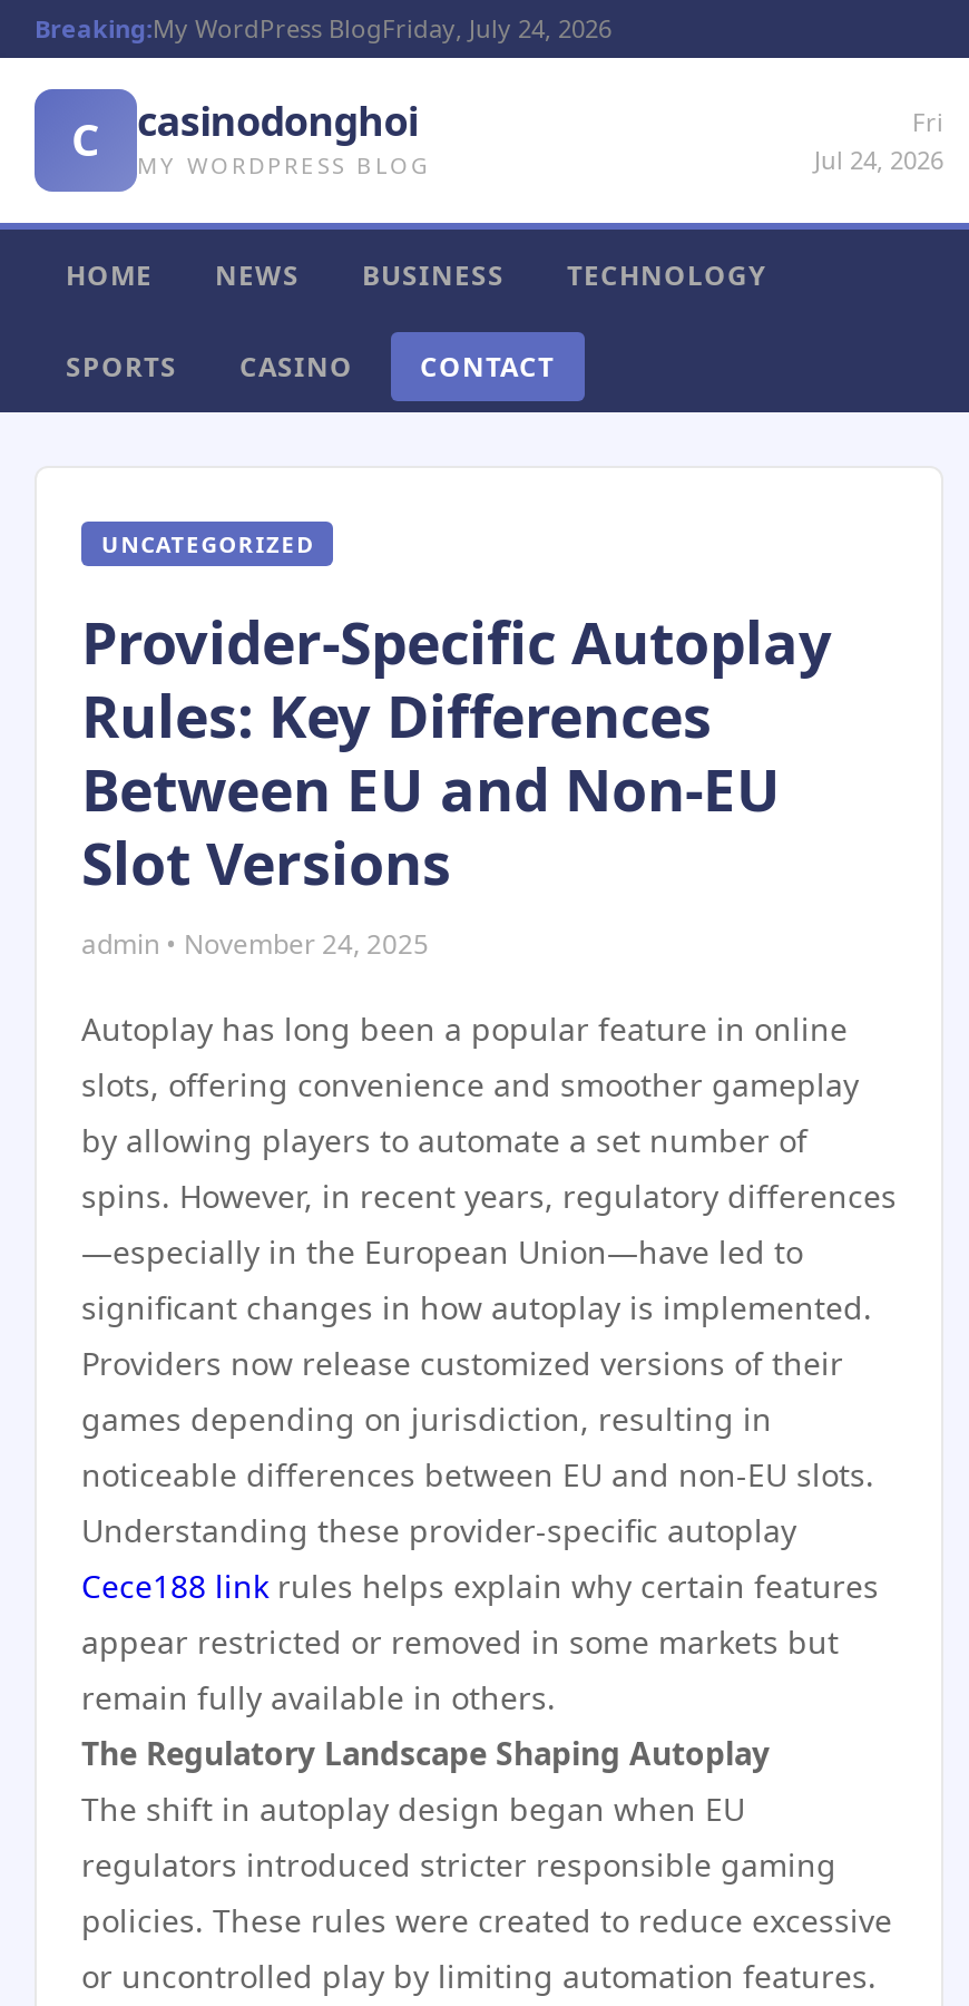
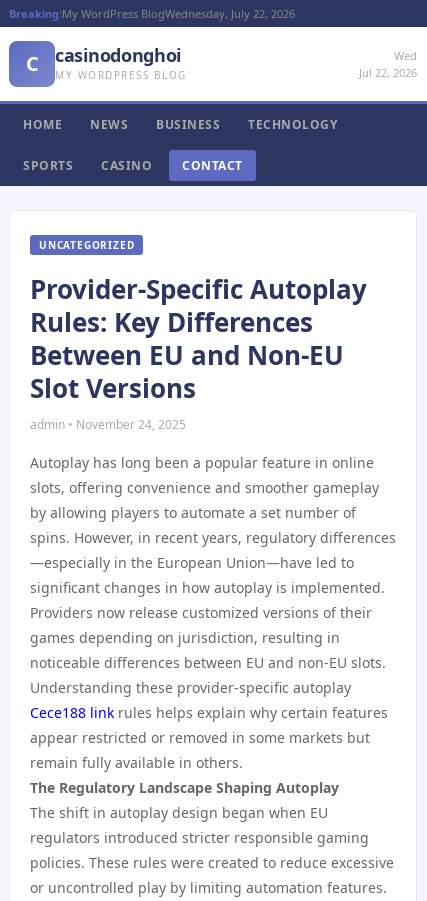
- Breaking:My WordPress BlogFriday, July 24, 2026
+ Breaking:My WordPress BlogWednesday, July 22, 2026

- Fri
- Jul 24, 2026
+ Wed
+ Jul 22, 2026
